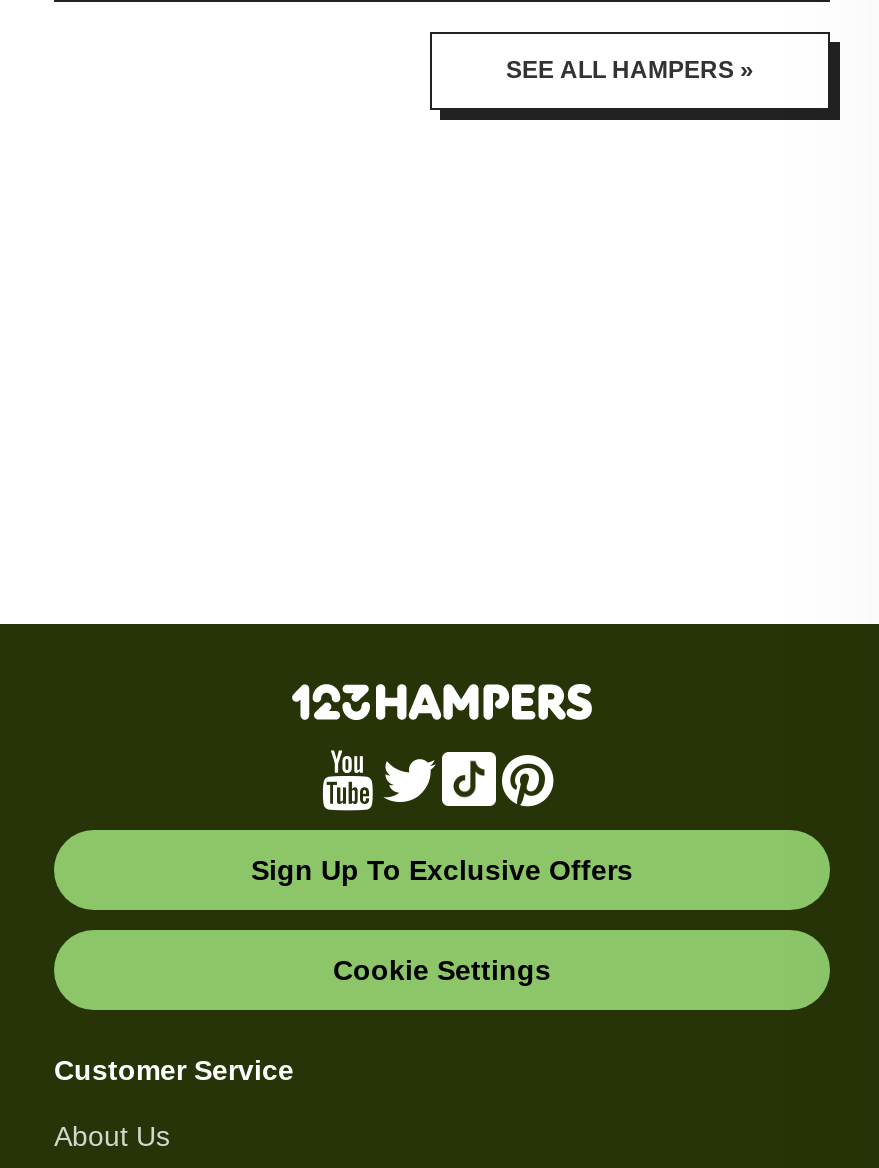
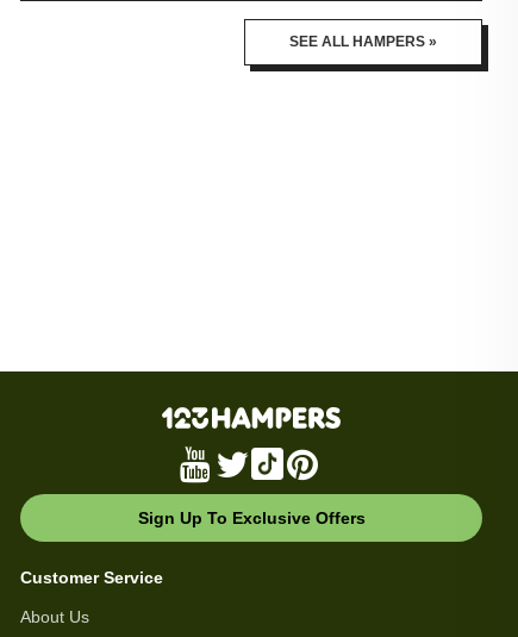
- Cookie Settings
